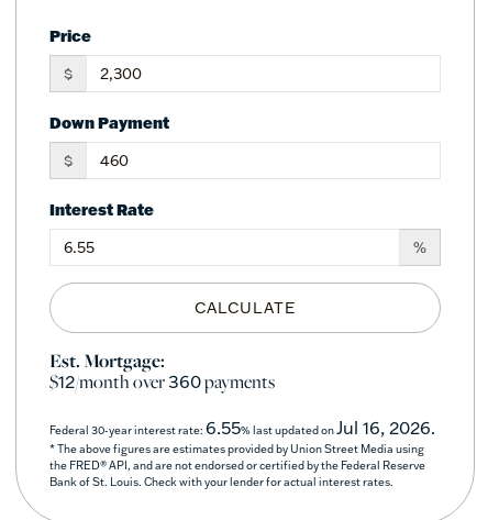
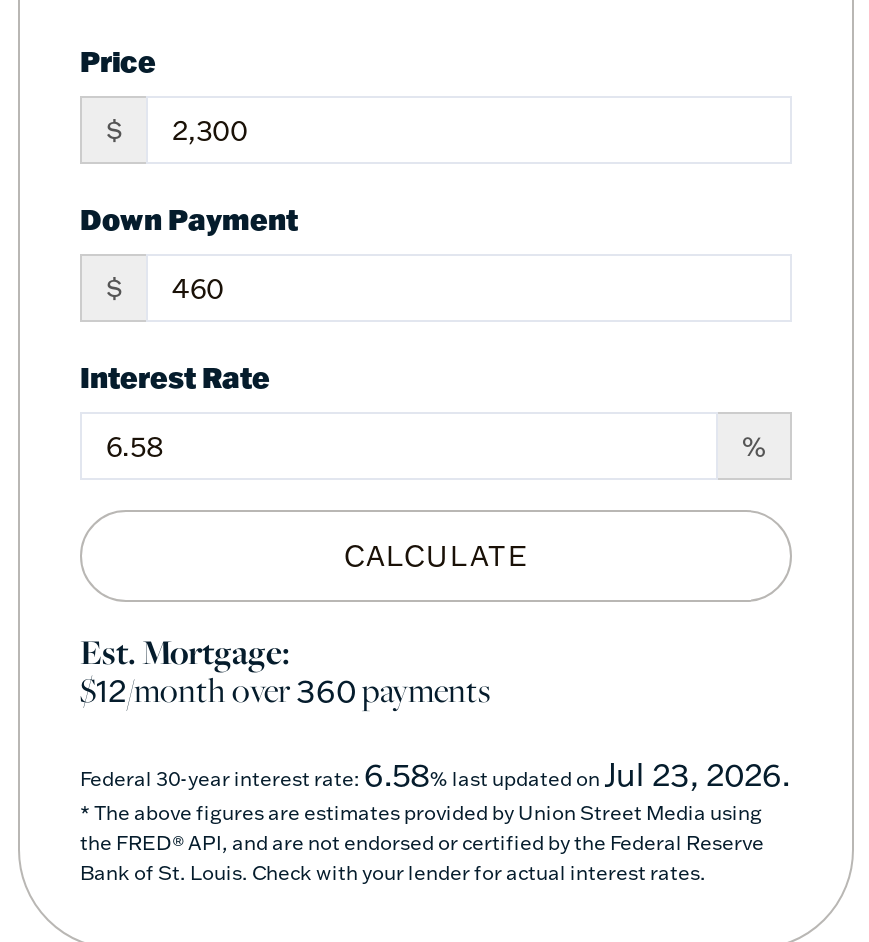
- Federal 30-year interest rate: 6.55% last updated on Jul 16, 2026.
+ Federal 30-year interest rate: 6.58% last updated on Jul 23, 2026.
